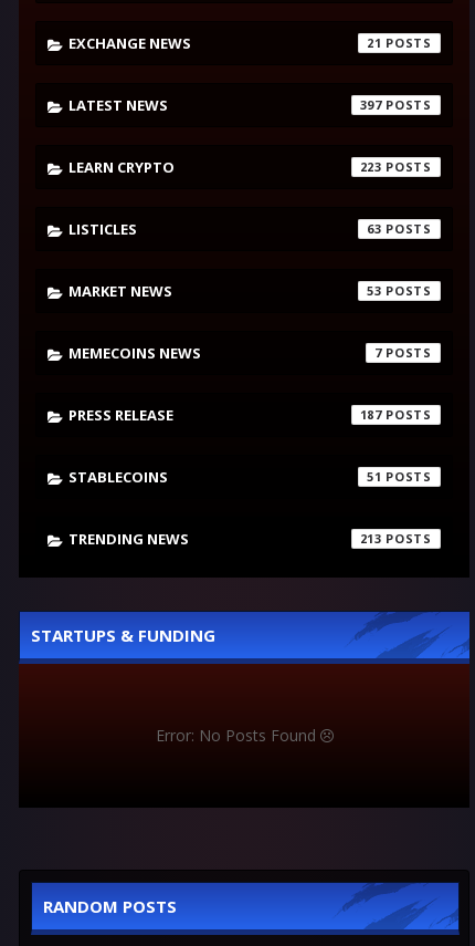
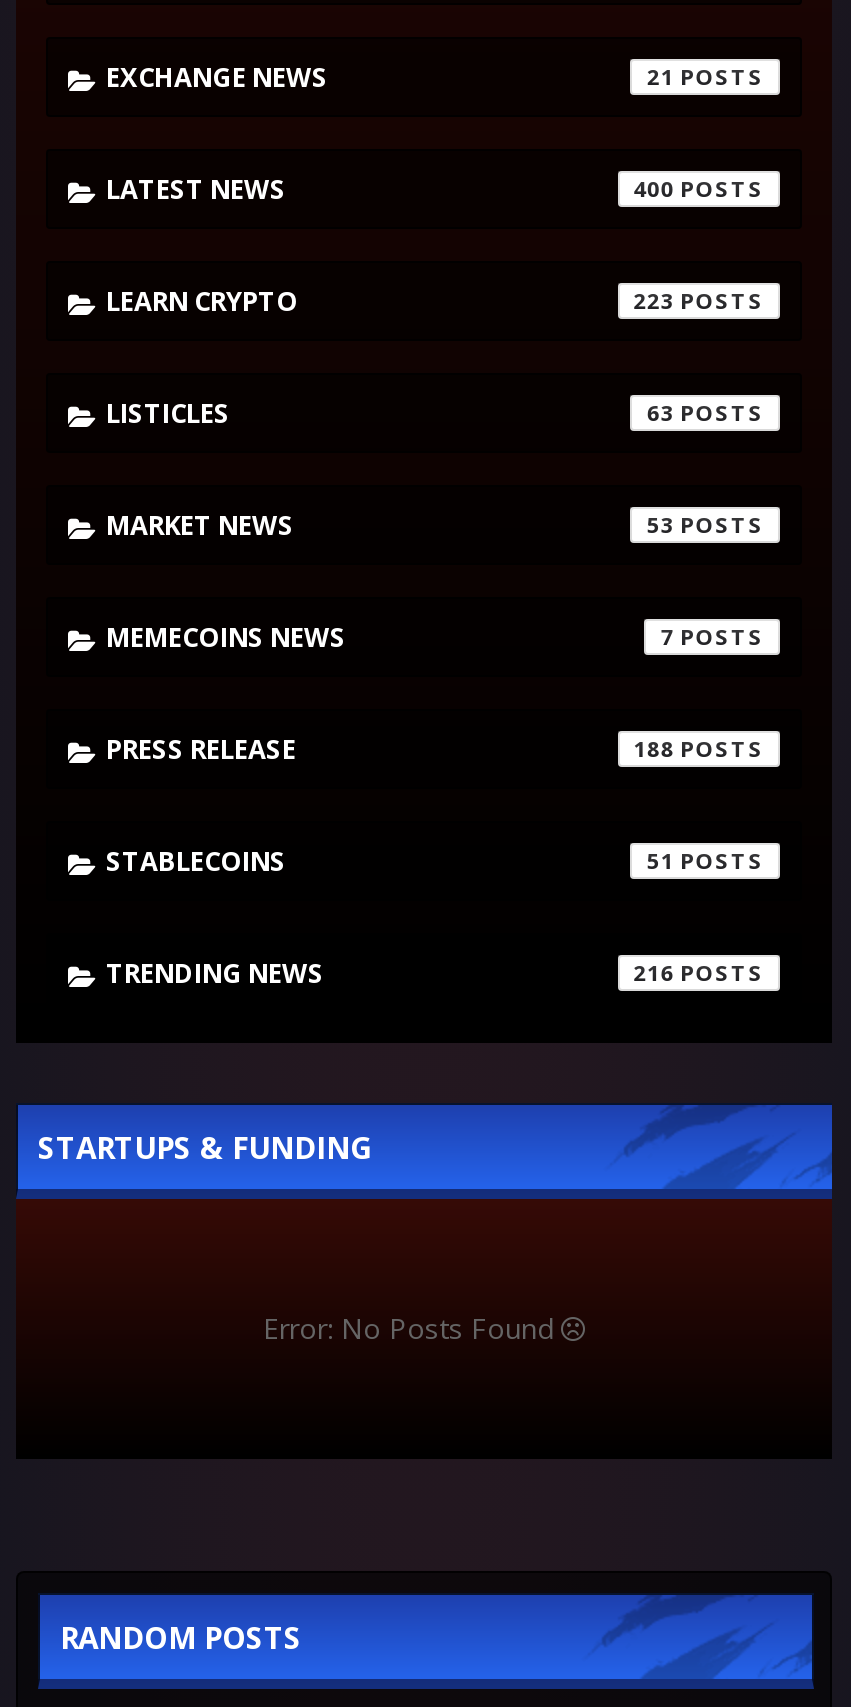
- 397
+ 400

- 187
+ 188

- 213
+ 216
